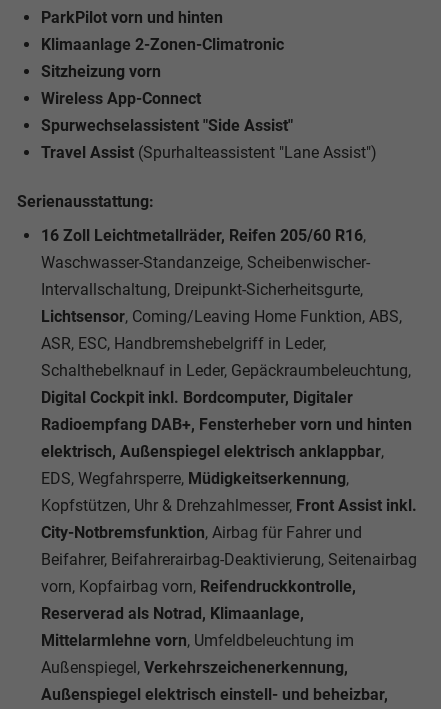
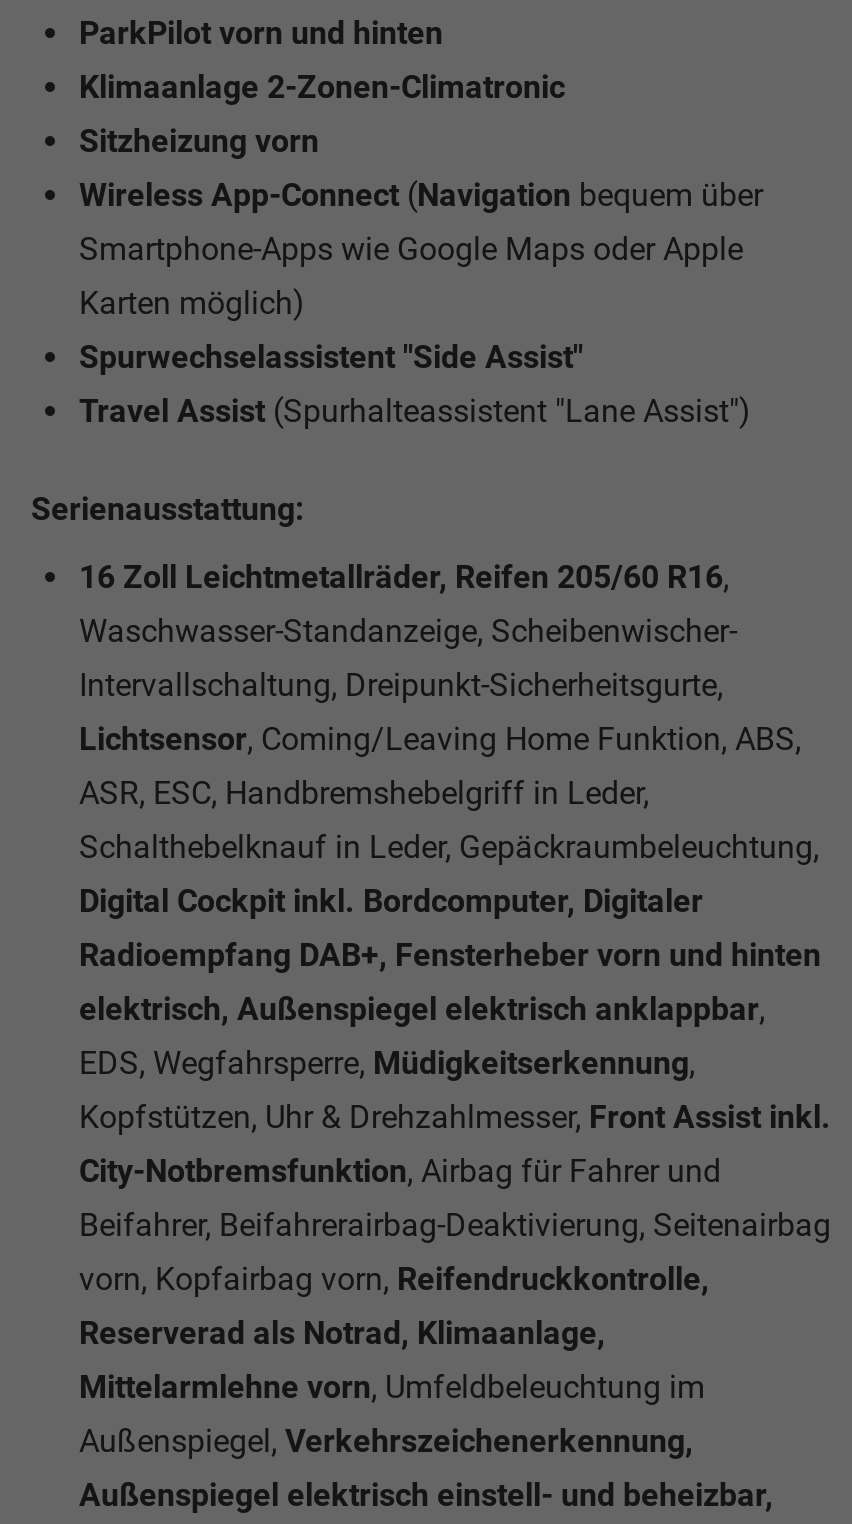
- Wireless App-Connect
+ Wireless App-Connect (Navigation bequem über
+ Smartphone-Apps wie Google Maps oder Apple
+ Karten möglich)
